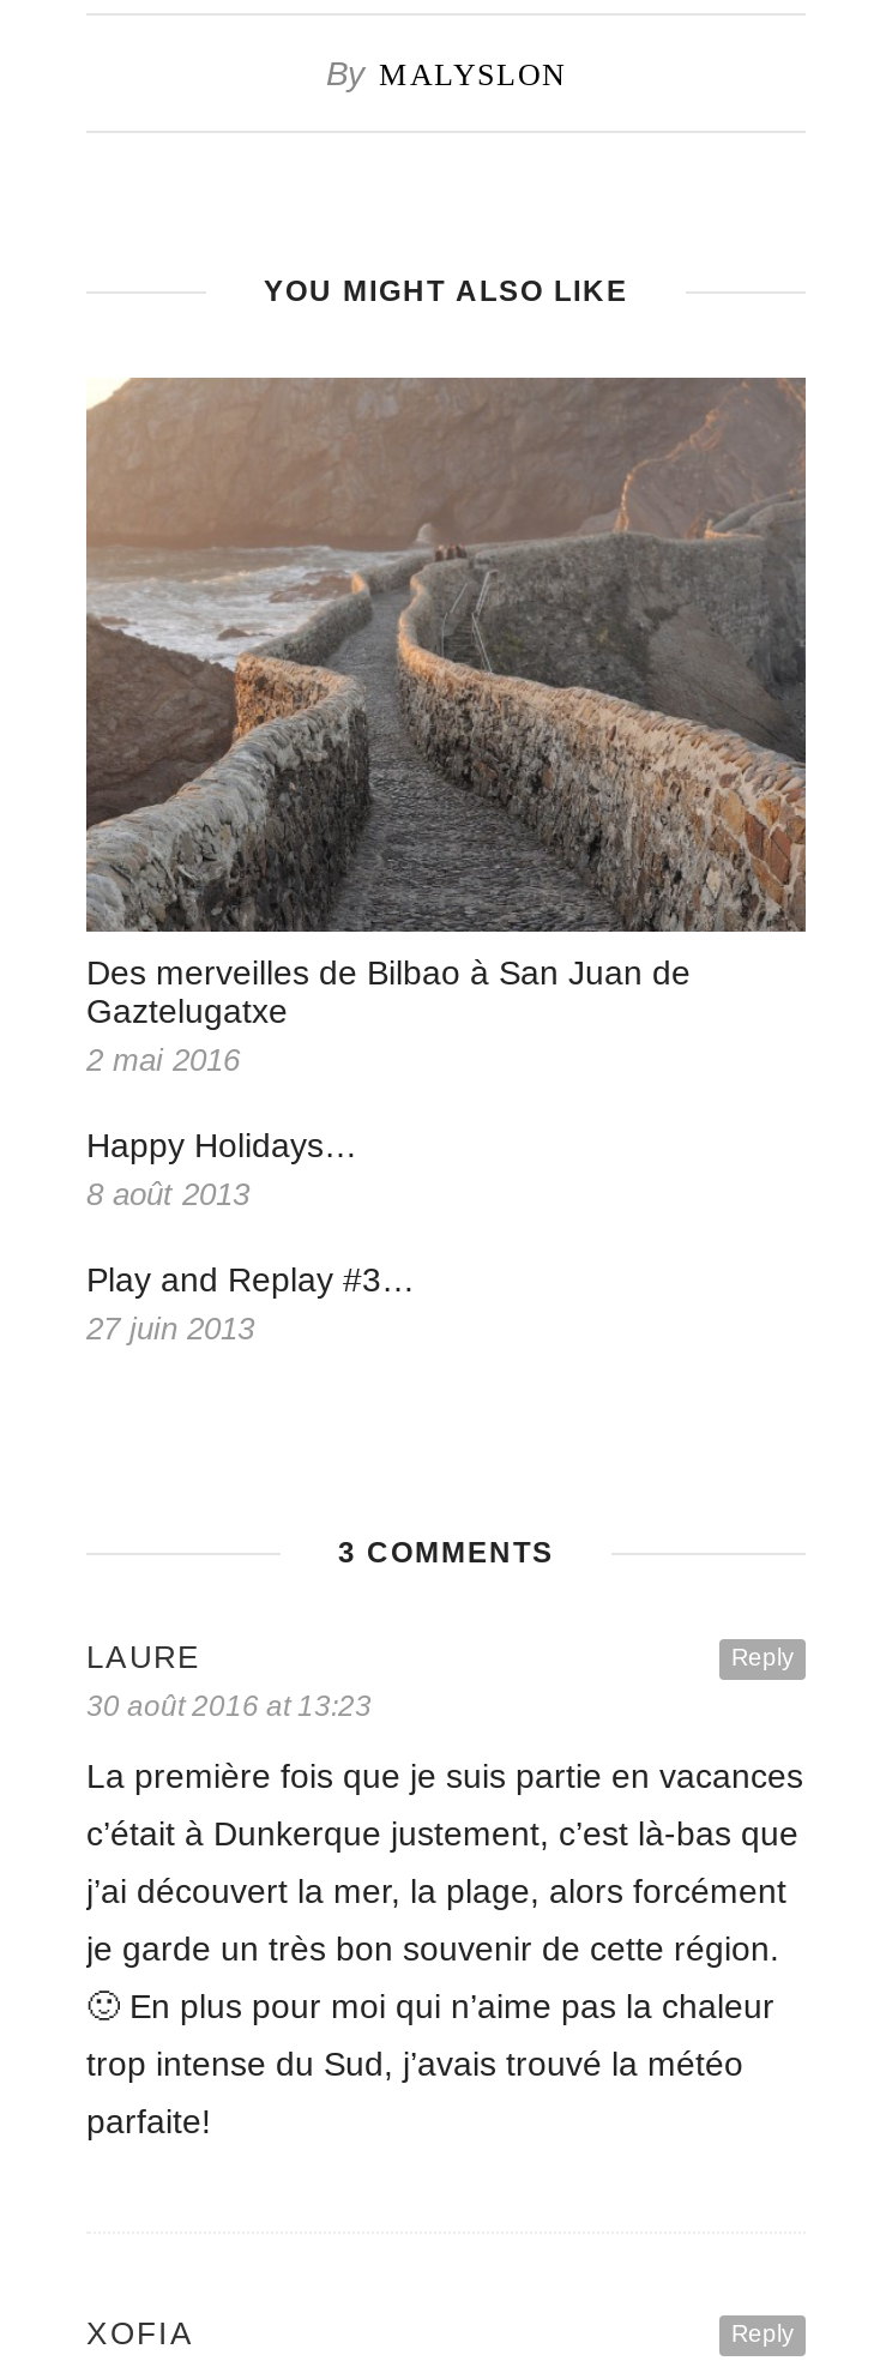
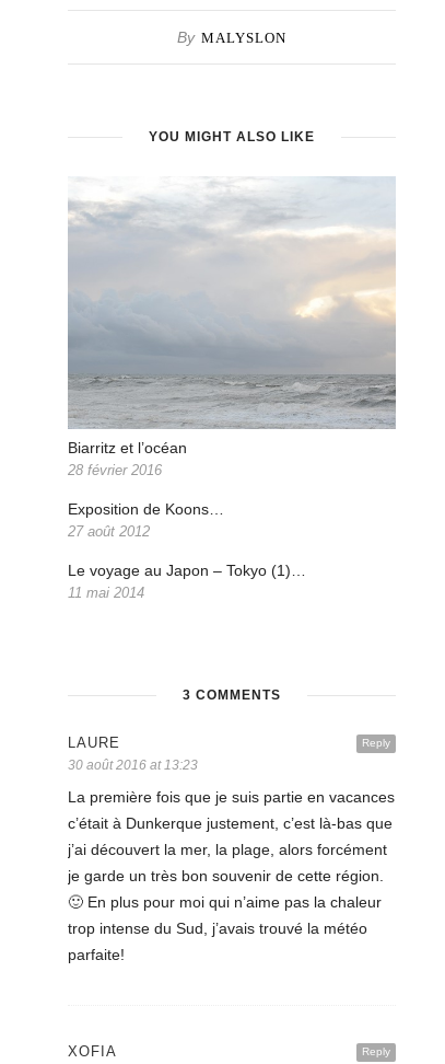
- [image]
- Des merveilles de Bilbao à San Juan de
- Gaztelugatxe
- 2 mai 2016
+ [image]
+ Biarritz et l’océan
+ 28 février 2016

- Happy Holidays…
- 8 août 2013
+ Exposition de Koons…
+ 27 août 2012

- Play and Replay #3…
- 27 juin 2013
+ Le voyage au Japon – Tokyo (1)…
+ 11 mai 2014
